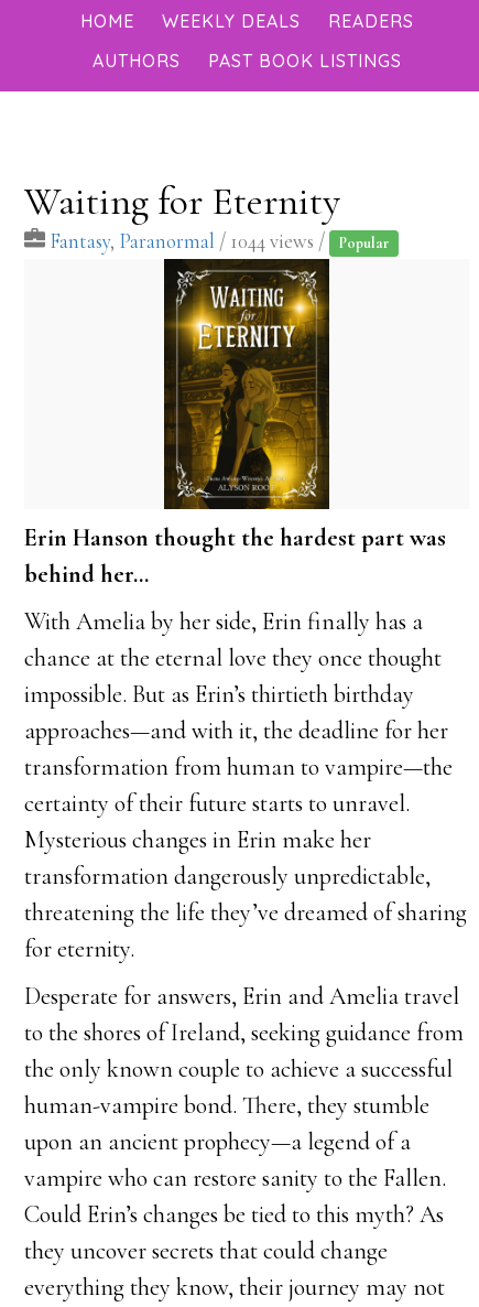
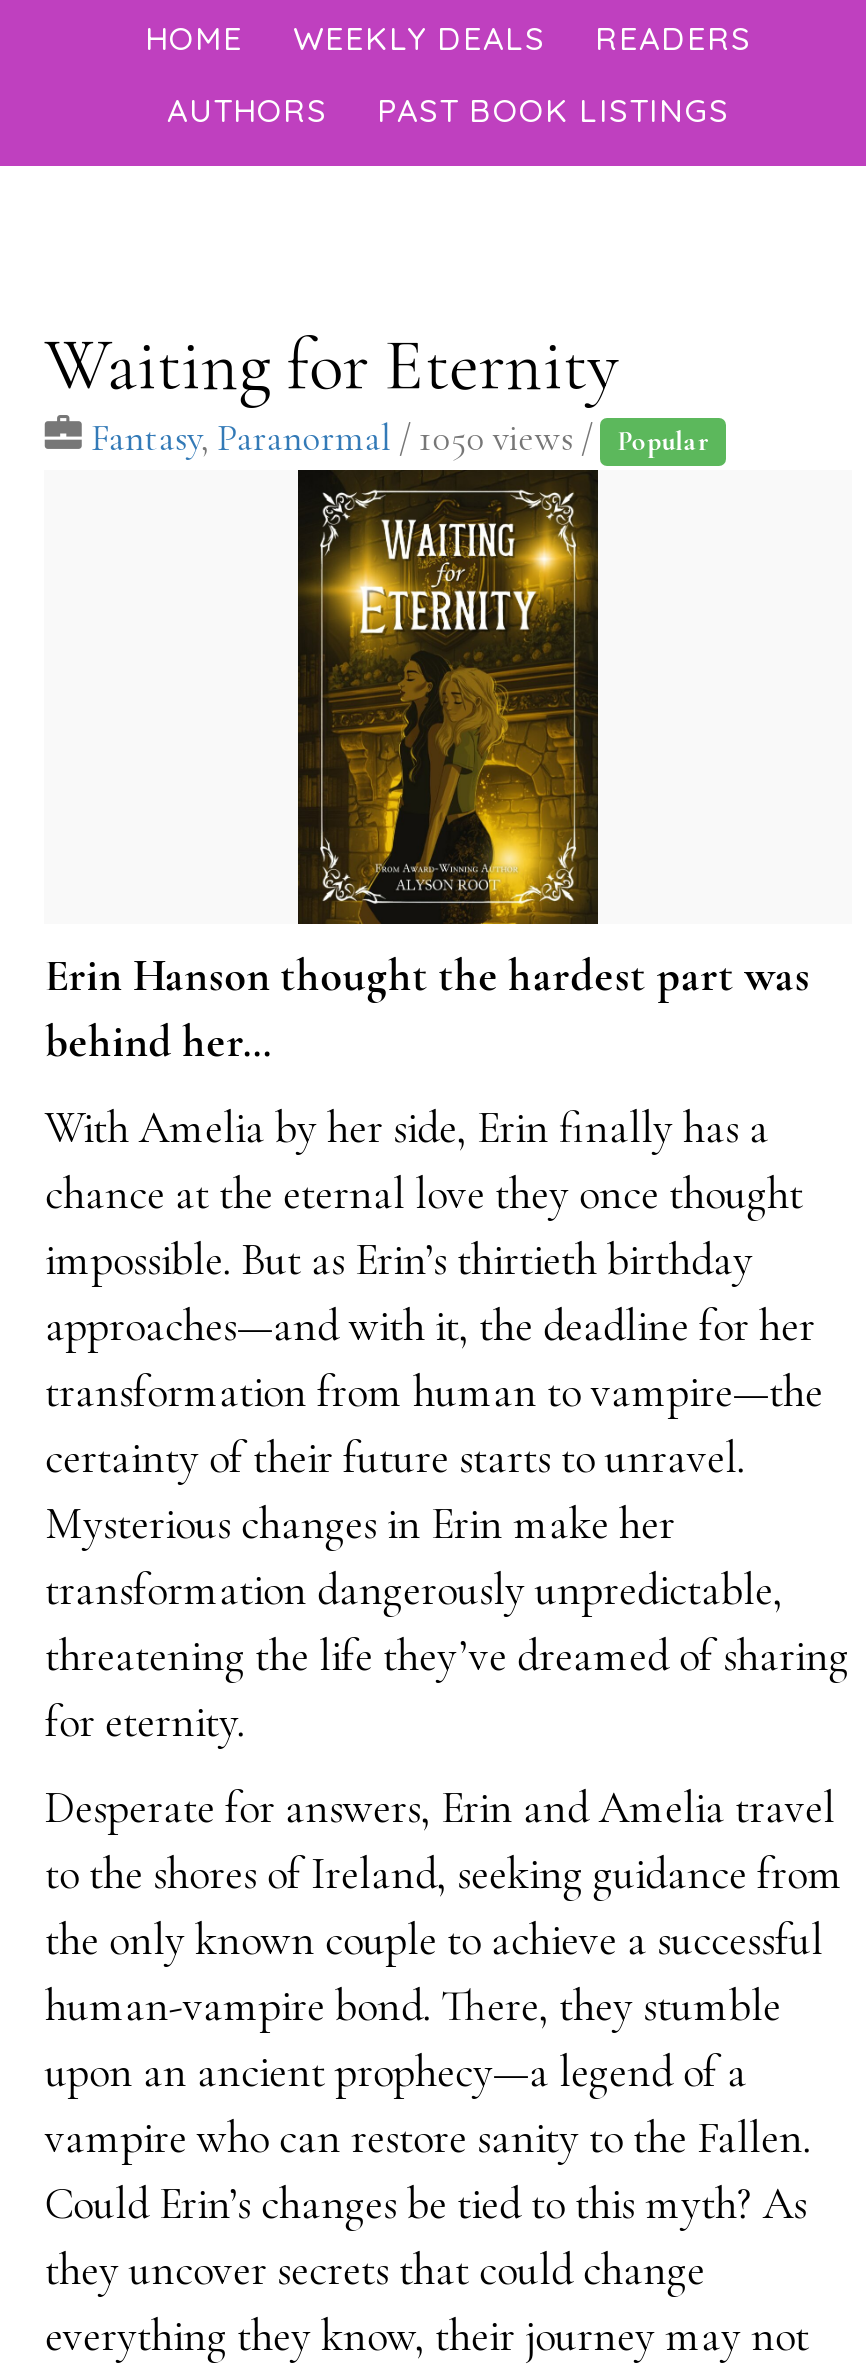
- Fantasy, Paranormal / 1044 views / Popular
+ Fantasy, Paranormal / 1050 views / Popular
